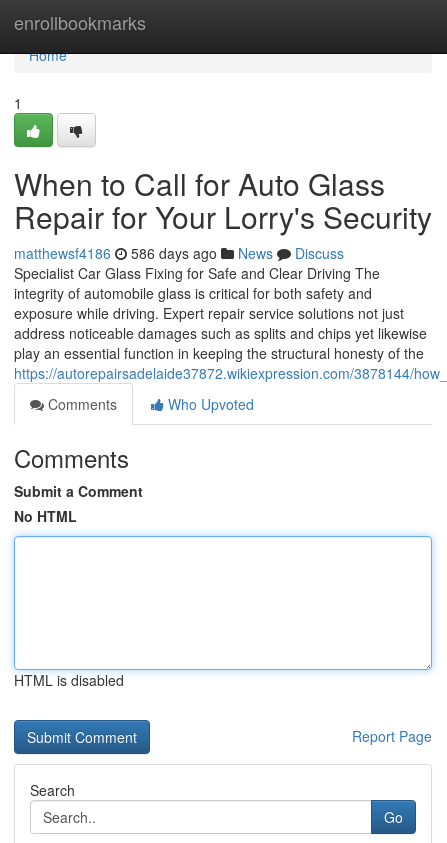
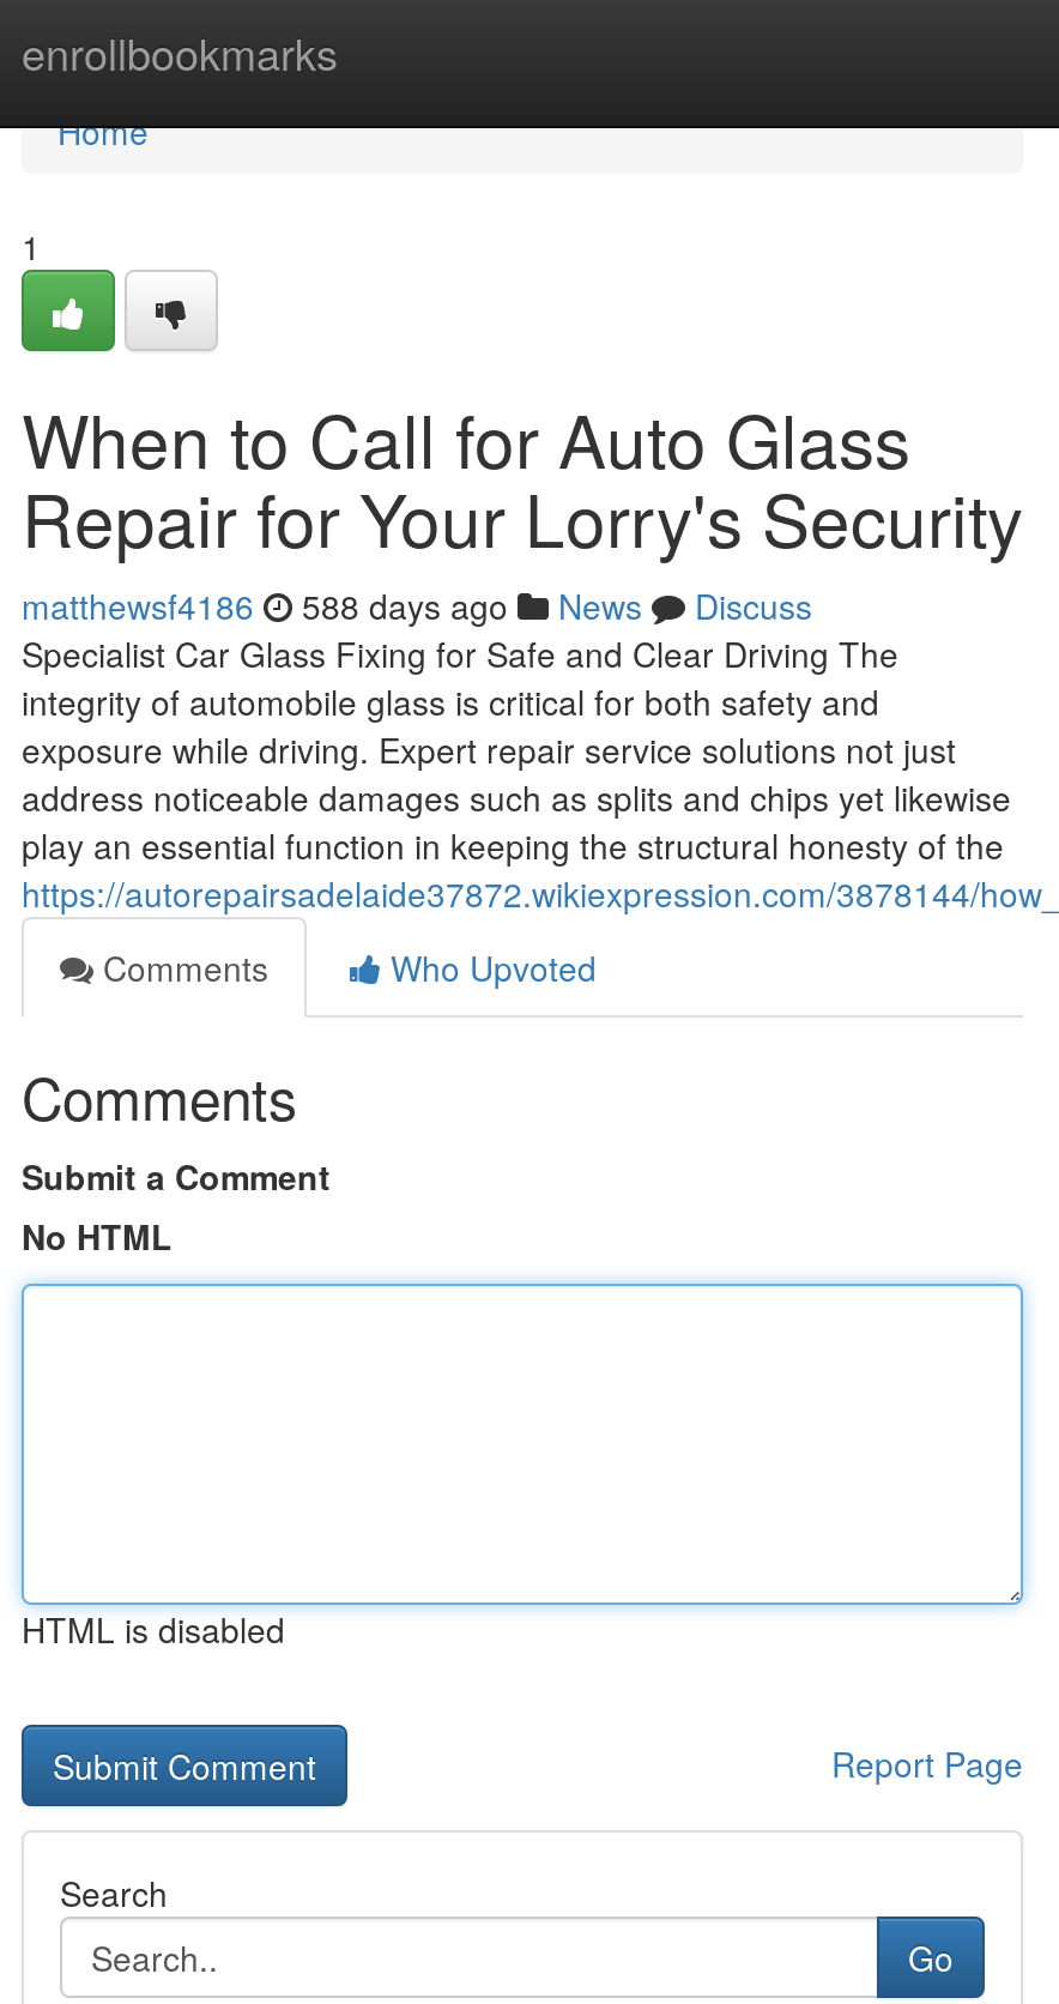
- matthewsf4186 586 days ago News Discuss
+ matthewsf4186 588 days ago News Discuss
